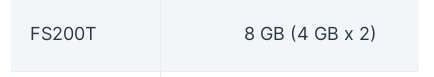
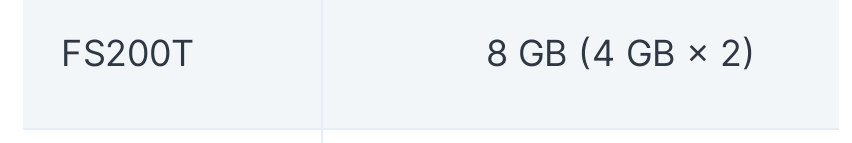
- 8 GB (4 GB x 2)
+ 8 GB (4 GB × 2)
